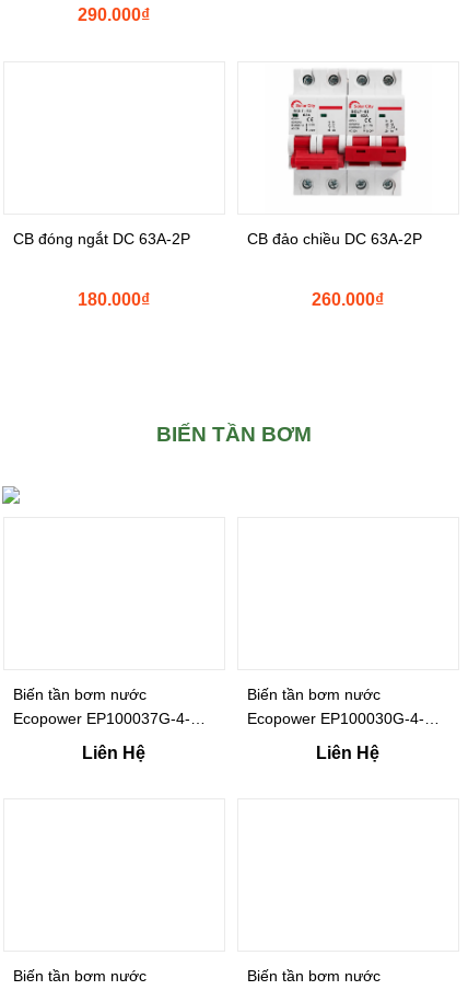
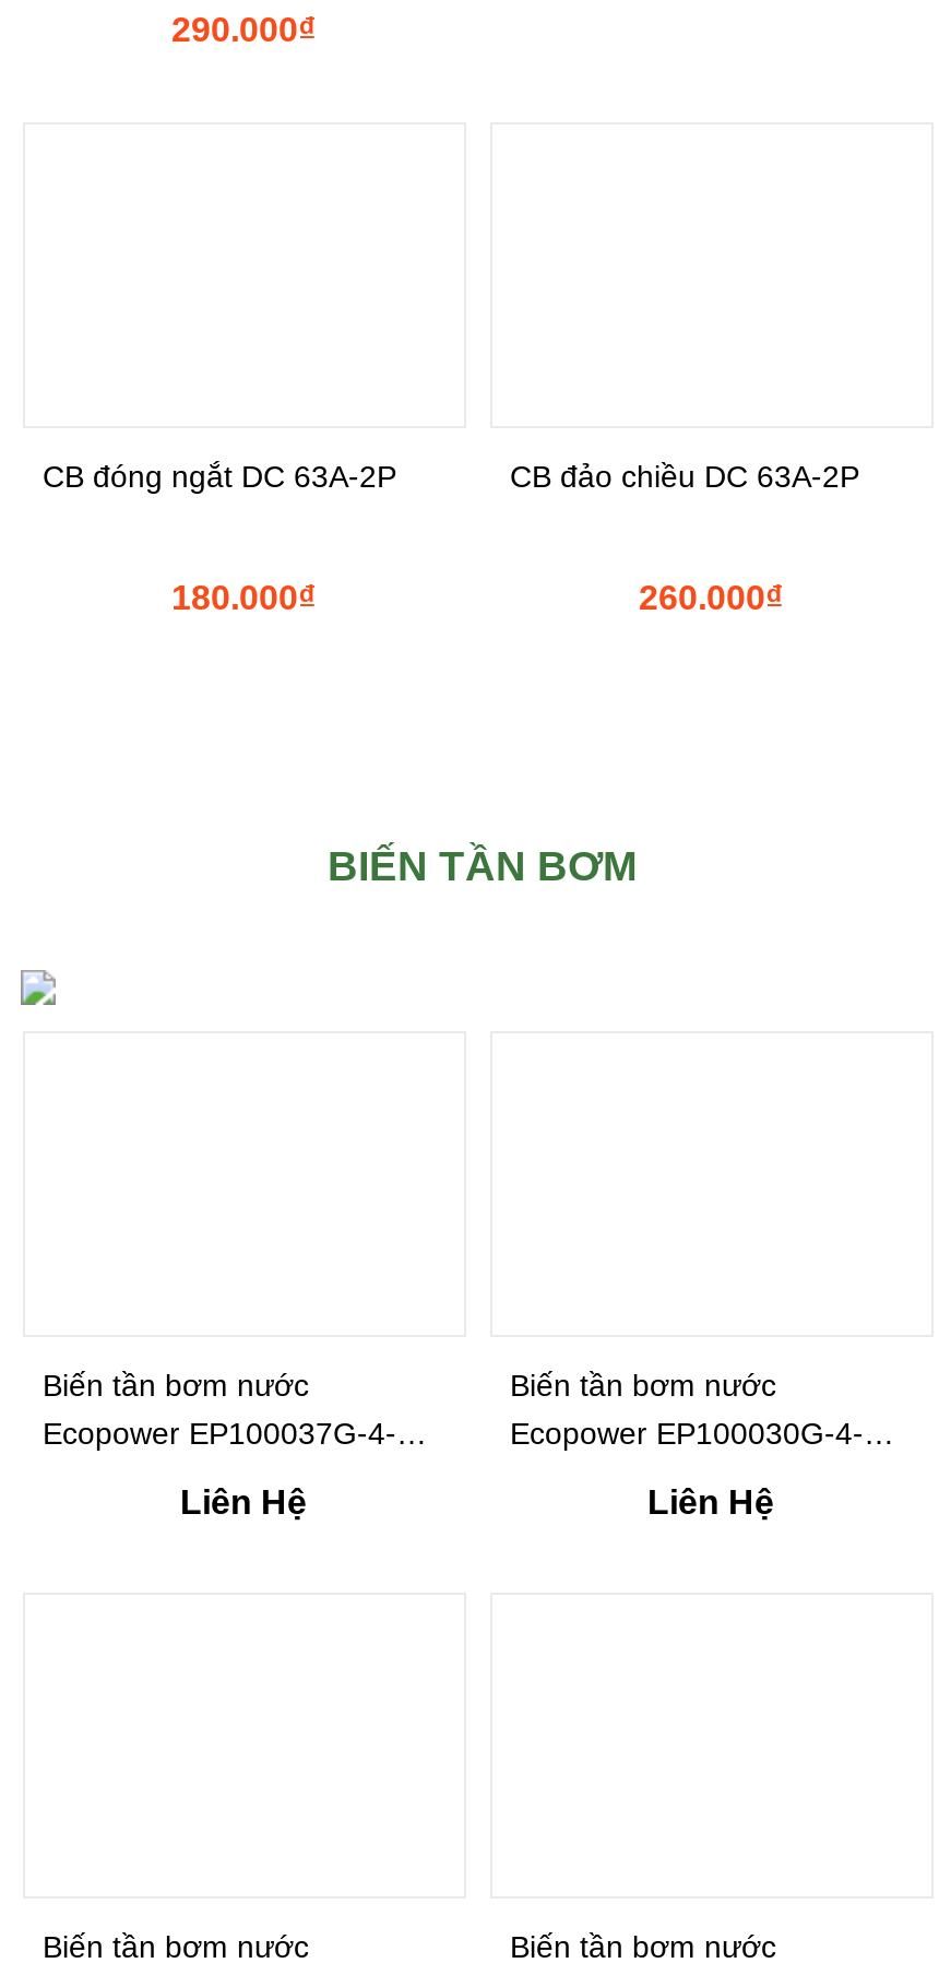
- [image]
